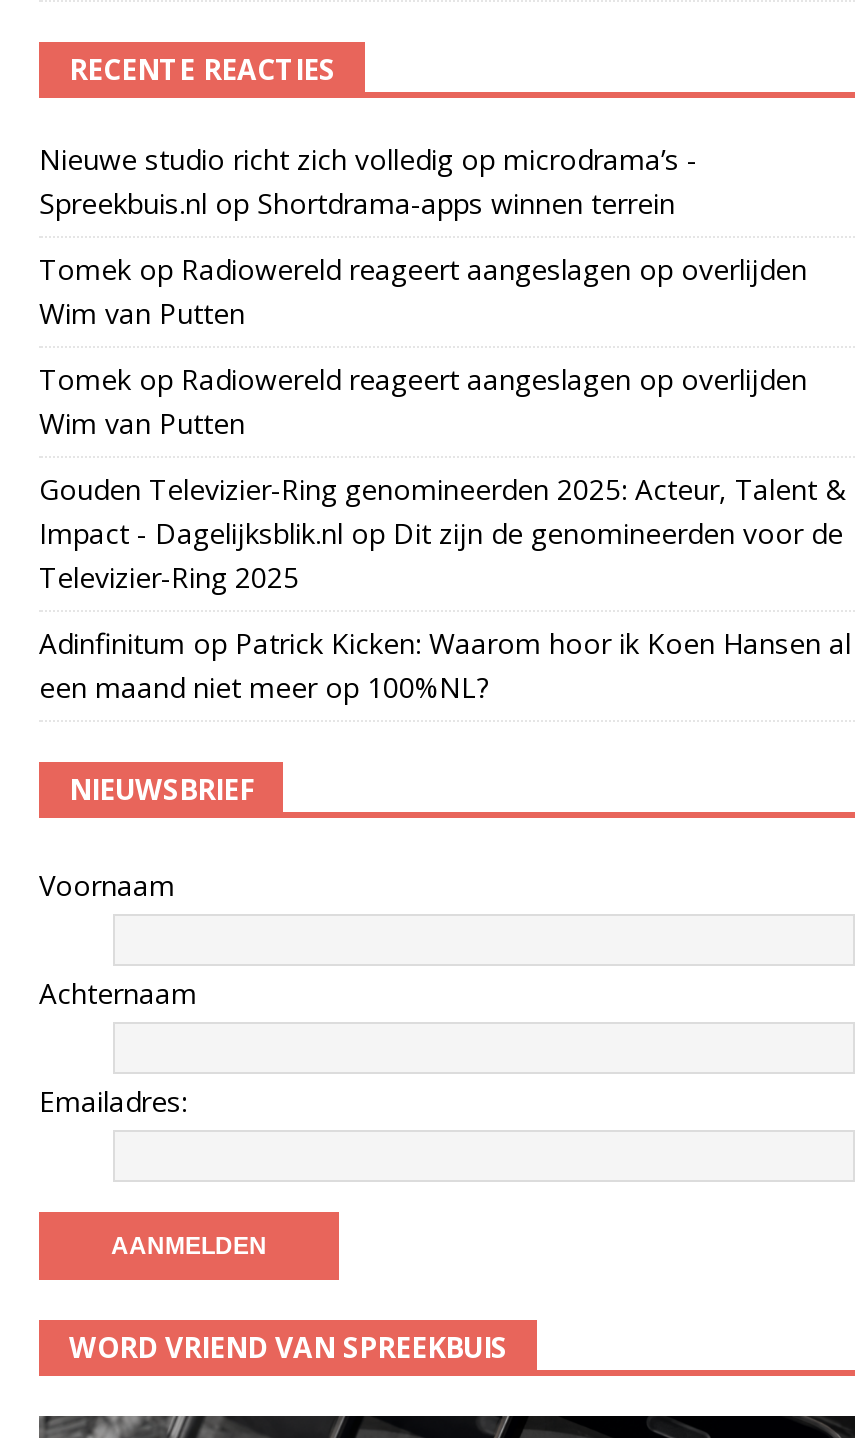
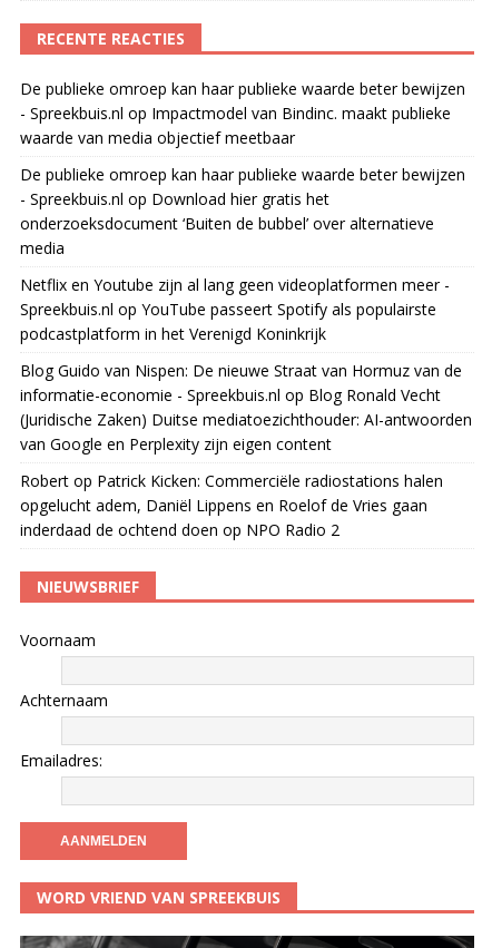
- Nieuwe studio richt zich volledig op microdrama’s -
- Spreekbuis.nl op Shortdrama-apps winnen terrein
+ De publieke omroep kan haar publieke waarde beter bewijzen
+ - Spreekbuis.nl op Impactmodel van Bindinc. maakt publieke
+ waarde van media objectief meetbaar

- Tomek op Radiowereld reageert aangeslagen op overlijden
- Wim van Putten
+ De publieke omroep kan haar publieke waarde beter bewijzen
+ - Spreekbuis.nl op Download hier gratis het
+ onderzoeksdocument ‘Buiten de bubbel’ over alternatieve
+ media

- Tomek op Radiowereld reageert aangeslagen op overlijden
- Wim van Putten
+ Netflix en Youtube zijn al lang geen videoplatformen meer -
+ Spreekbuis.nl op YouTube passeert Spotify als populairste
+ podcastplatform in het Verenigd Koninkrijk

- Gouden Televizier-Ring genomineerden 2025: Acteur, Talent &
- Impact - Dagelijksblik.nl op Dit zijn de genomineerden voor de
- Televizier-Ring 2025
+ Blog Guido van Nispen: De nieuwe Straat van Hormuz van de
+ informatie-economie - Spreekbuis.nl op Blog Ronald Vecht
+ (Juridische Zaken) Duitse mediatoezichthouder: AI-antwoorden
+ van Google en Perplexity zijn eigen content

- Adinfinitum op Patrick Kicken: Waarom hoor ik Koen Hansen al
- een maand niet meer op 100%NL?
+ Robert op Patrick Kicken: Commerciële radiostations halen
+ opgelucht adem, Daniël Lippens en Roelof de Vries gaan
+ inderdaad de ochtend doen op NPO Radio 2
